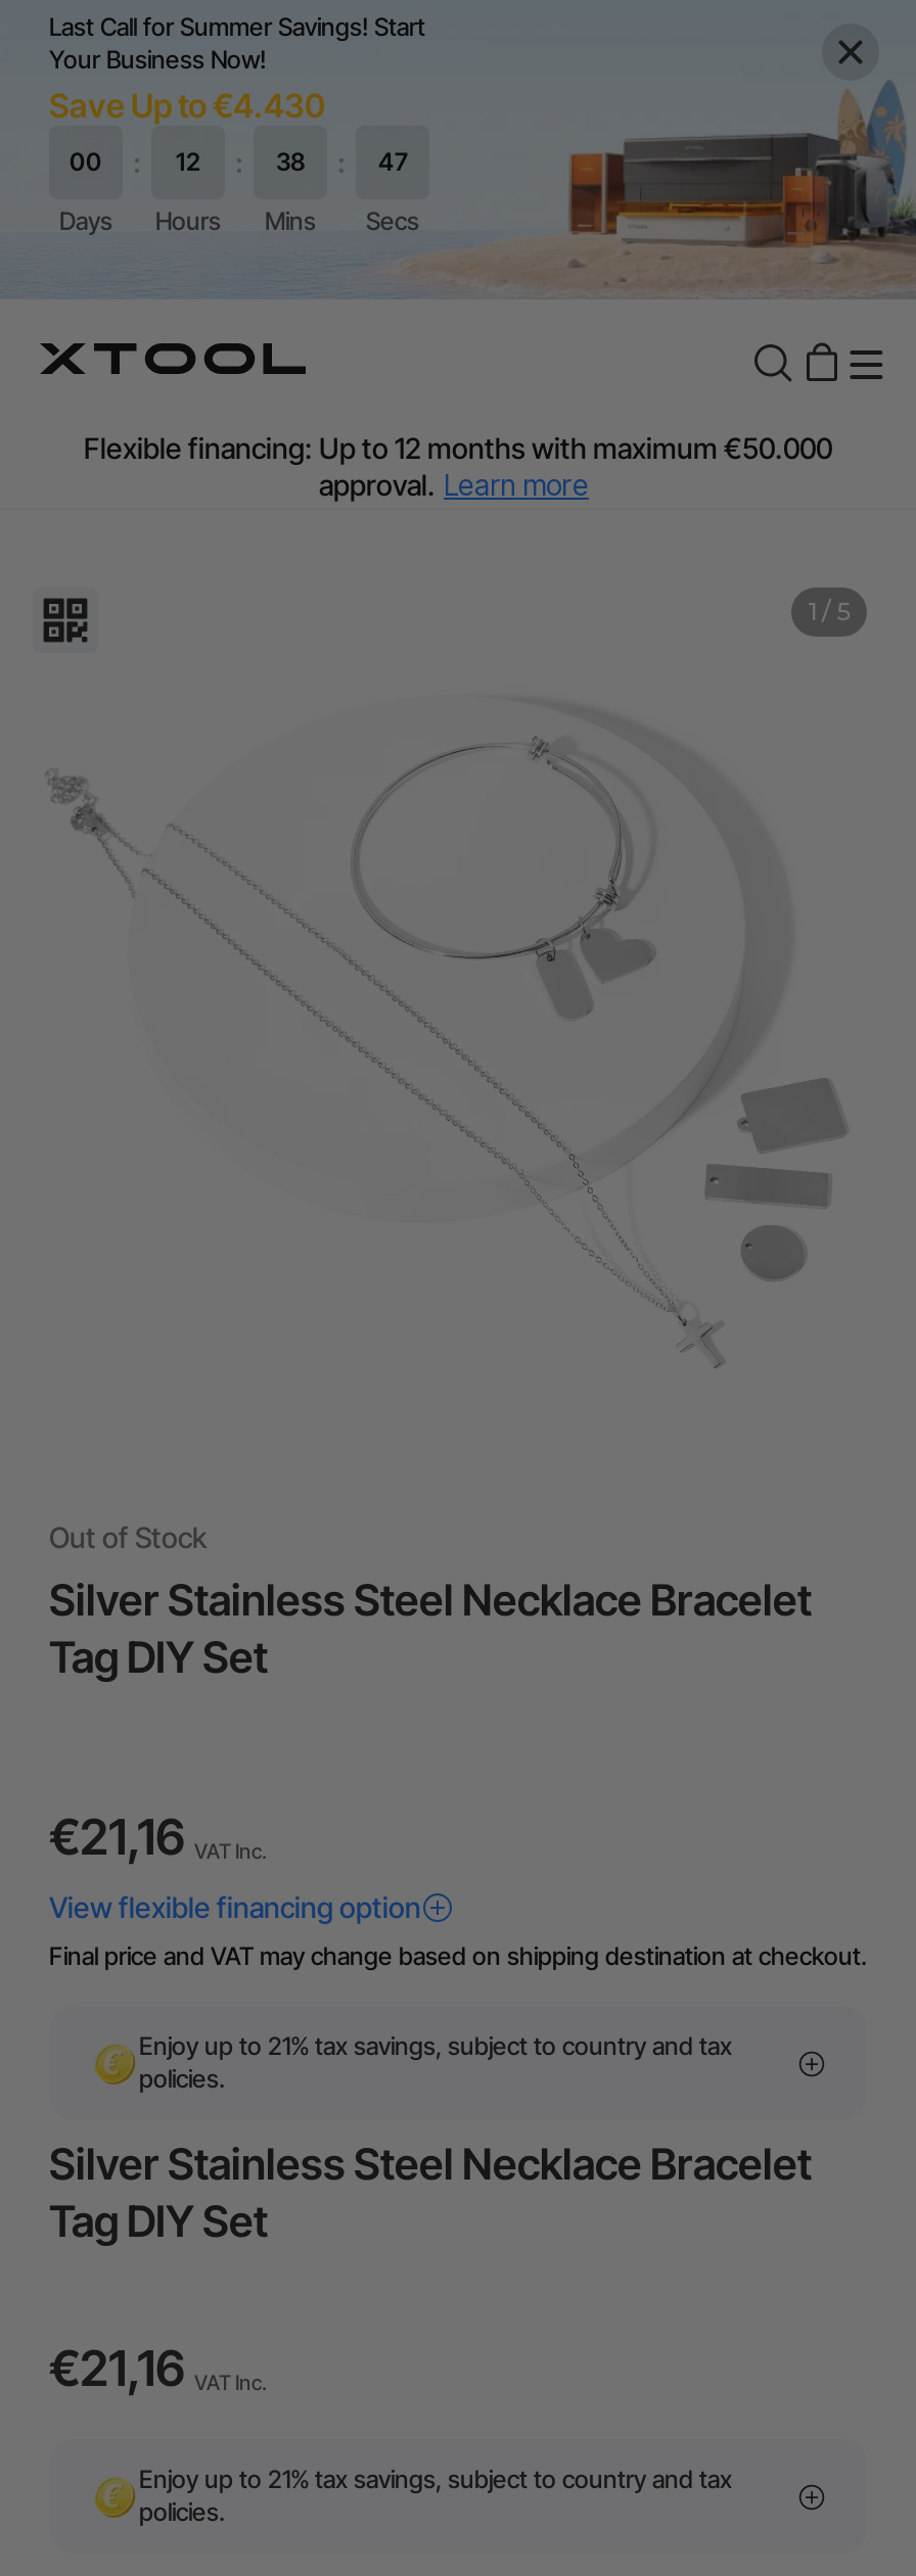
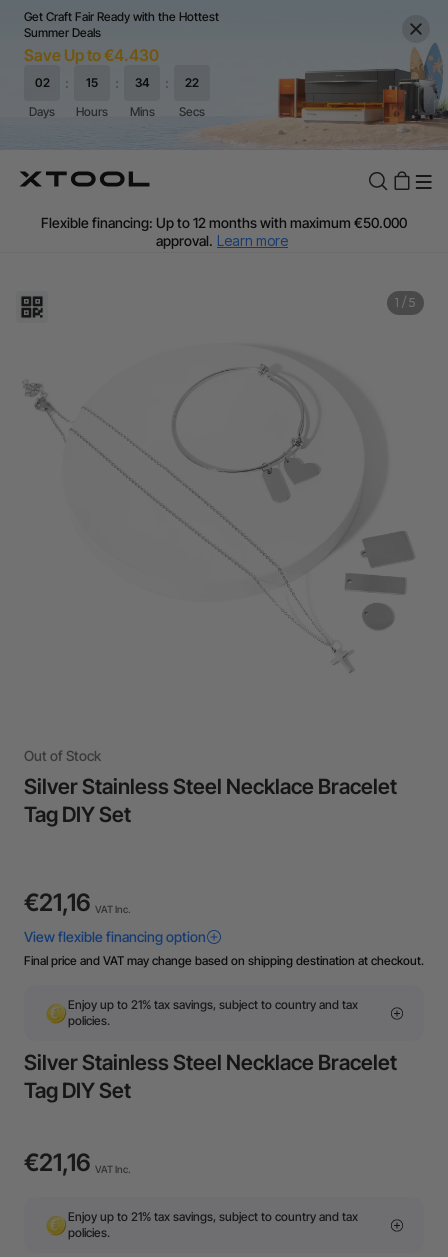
- Last Call for Summer Savings! Start
- Your Business Now!
+ Get Craft Fair Ready with the Hottest
+ Summer Deals
